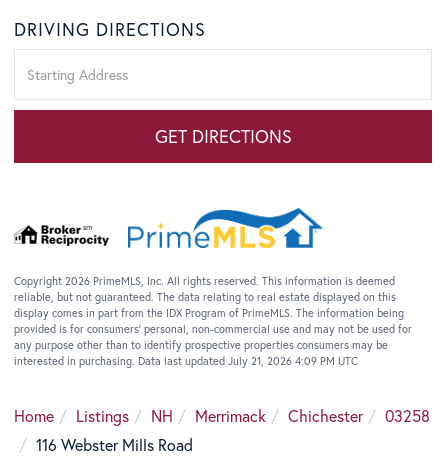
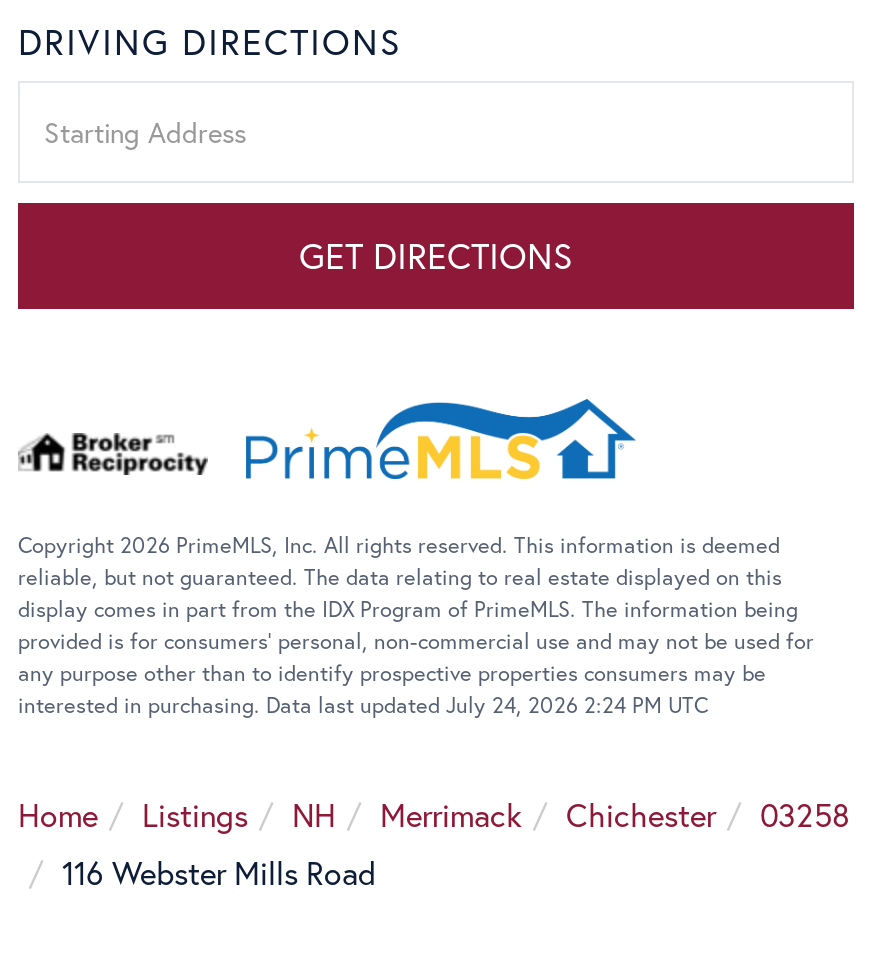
- interested in purchasing. Data last updated July 21, 2026 4:09 PM UTC
+ interested in purchasing. Data last updated July 24, 2026 2:24 PM UTC
